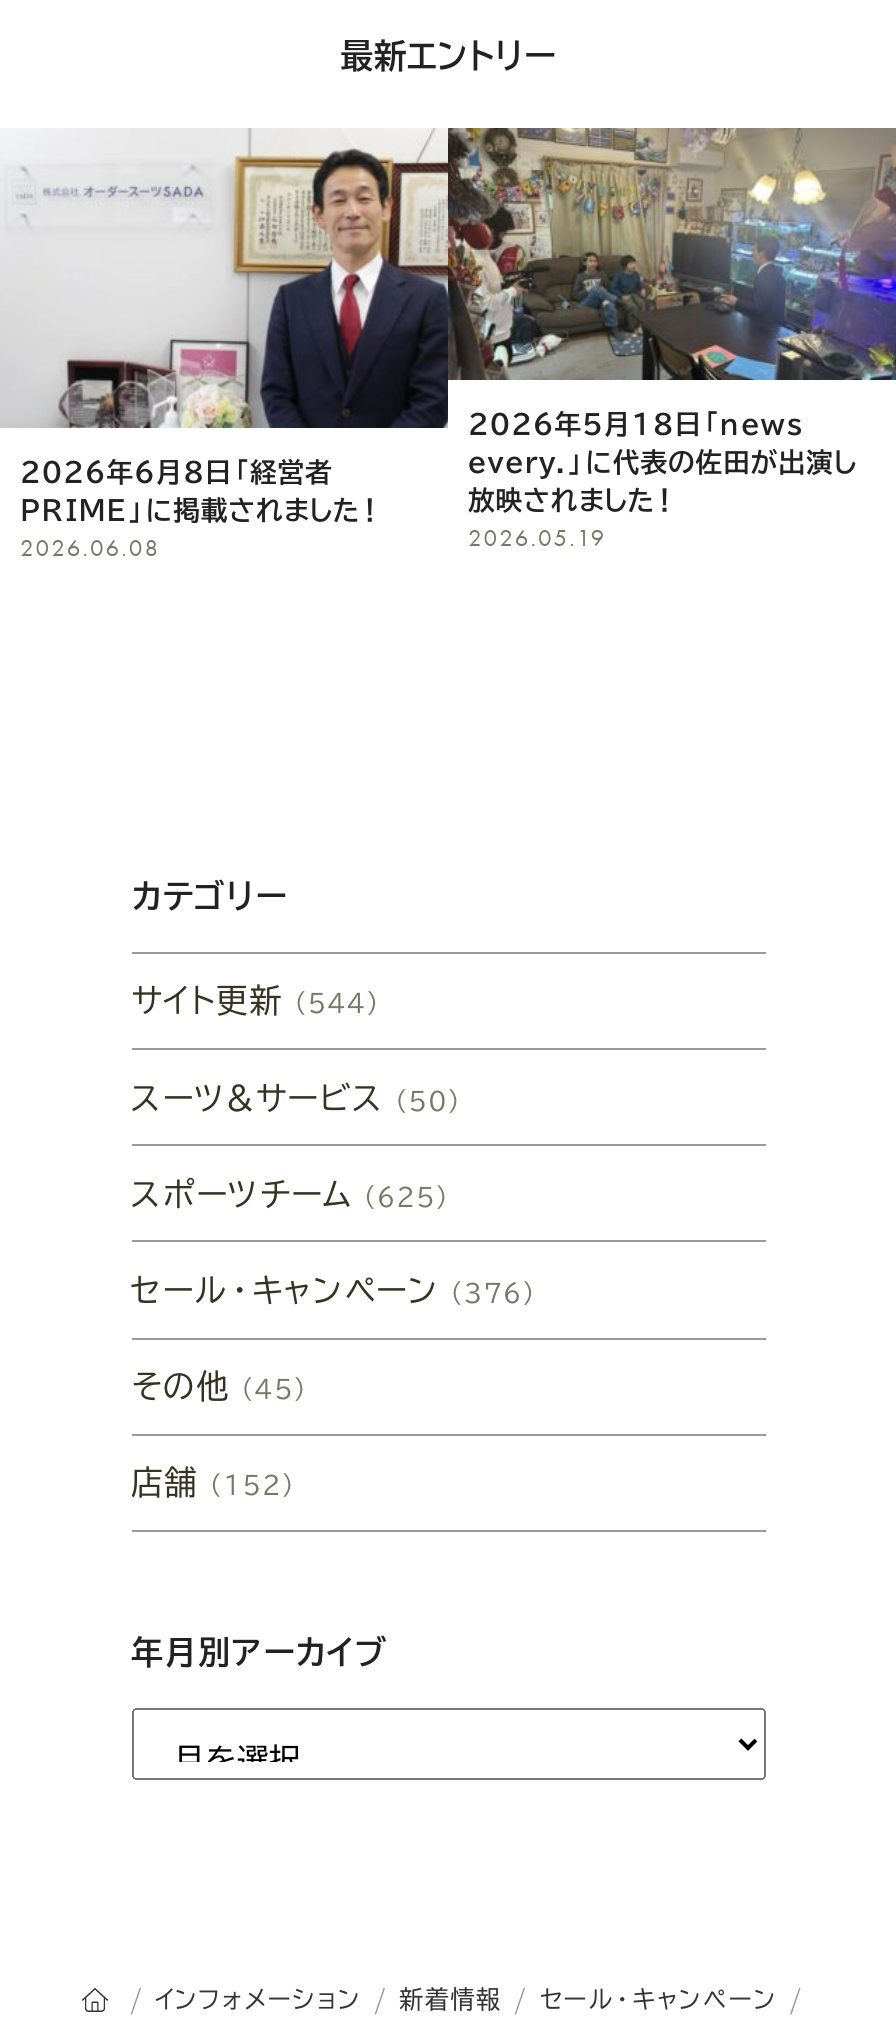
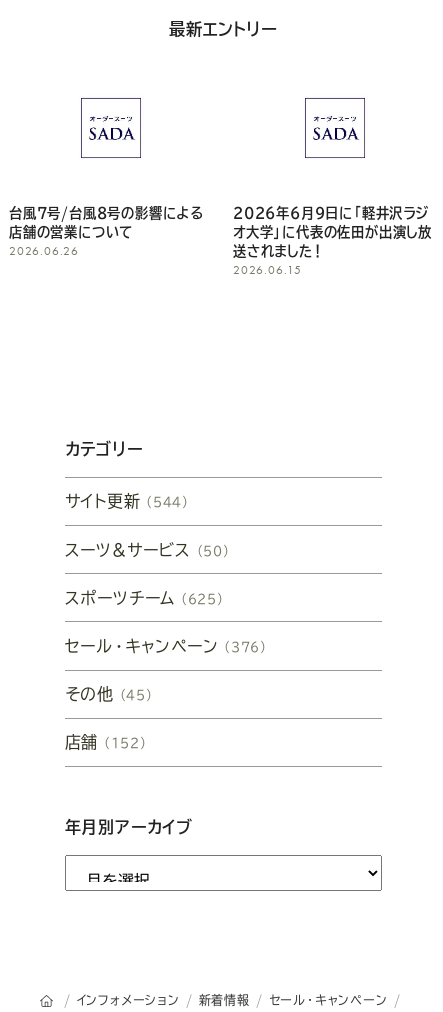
- [image]

- 2026年5月18日「news
- every.」に代表の佐田が出演し
- 放映されました！
- 2026.05.19
+ 2026年6月9日に「軽井沢ラジ
+ オ大学」に代表の佐田が出演し放
+ 送されました！
+ 2026.06.15

- 2026年6月8日「経営者
- PRIME」に掲載されました！
- 2026.06.08
+ 台風7号/台風8号の影響による
+ 店舗の営業について
+ 2026.06.26
